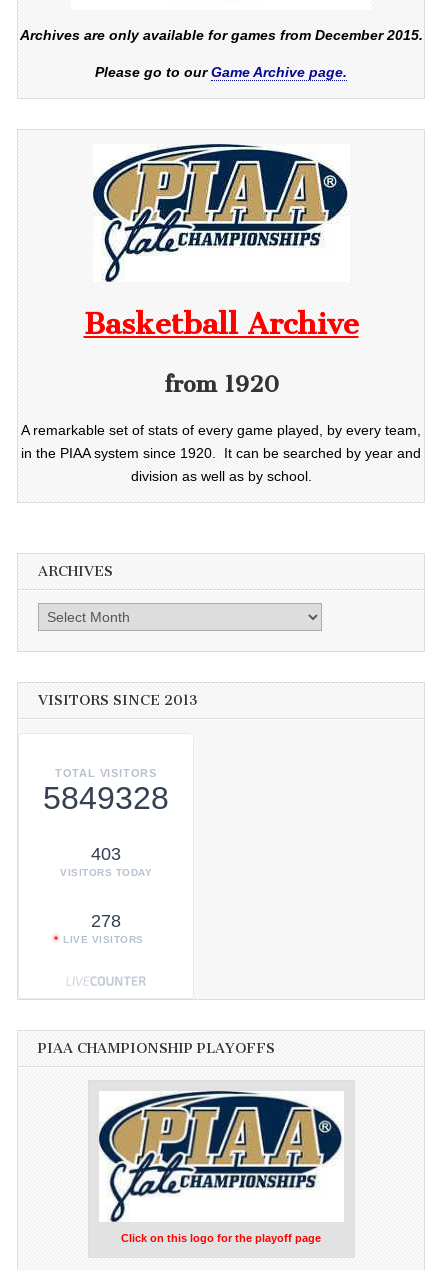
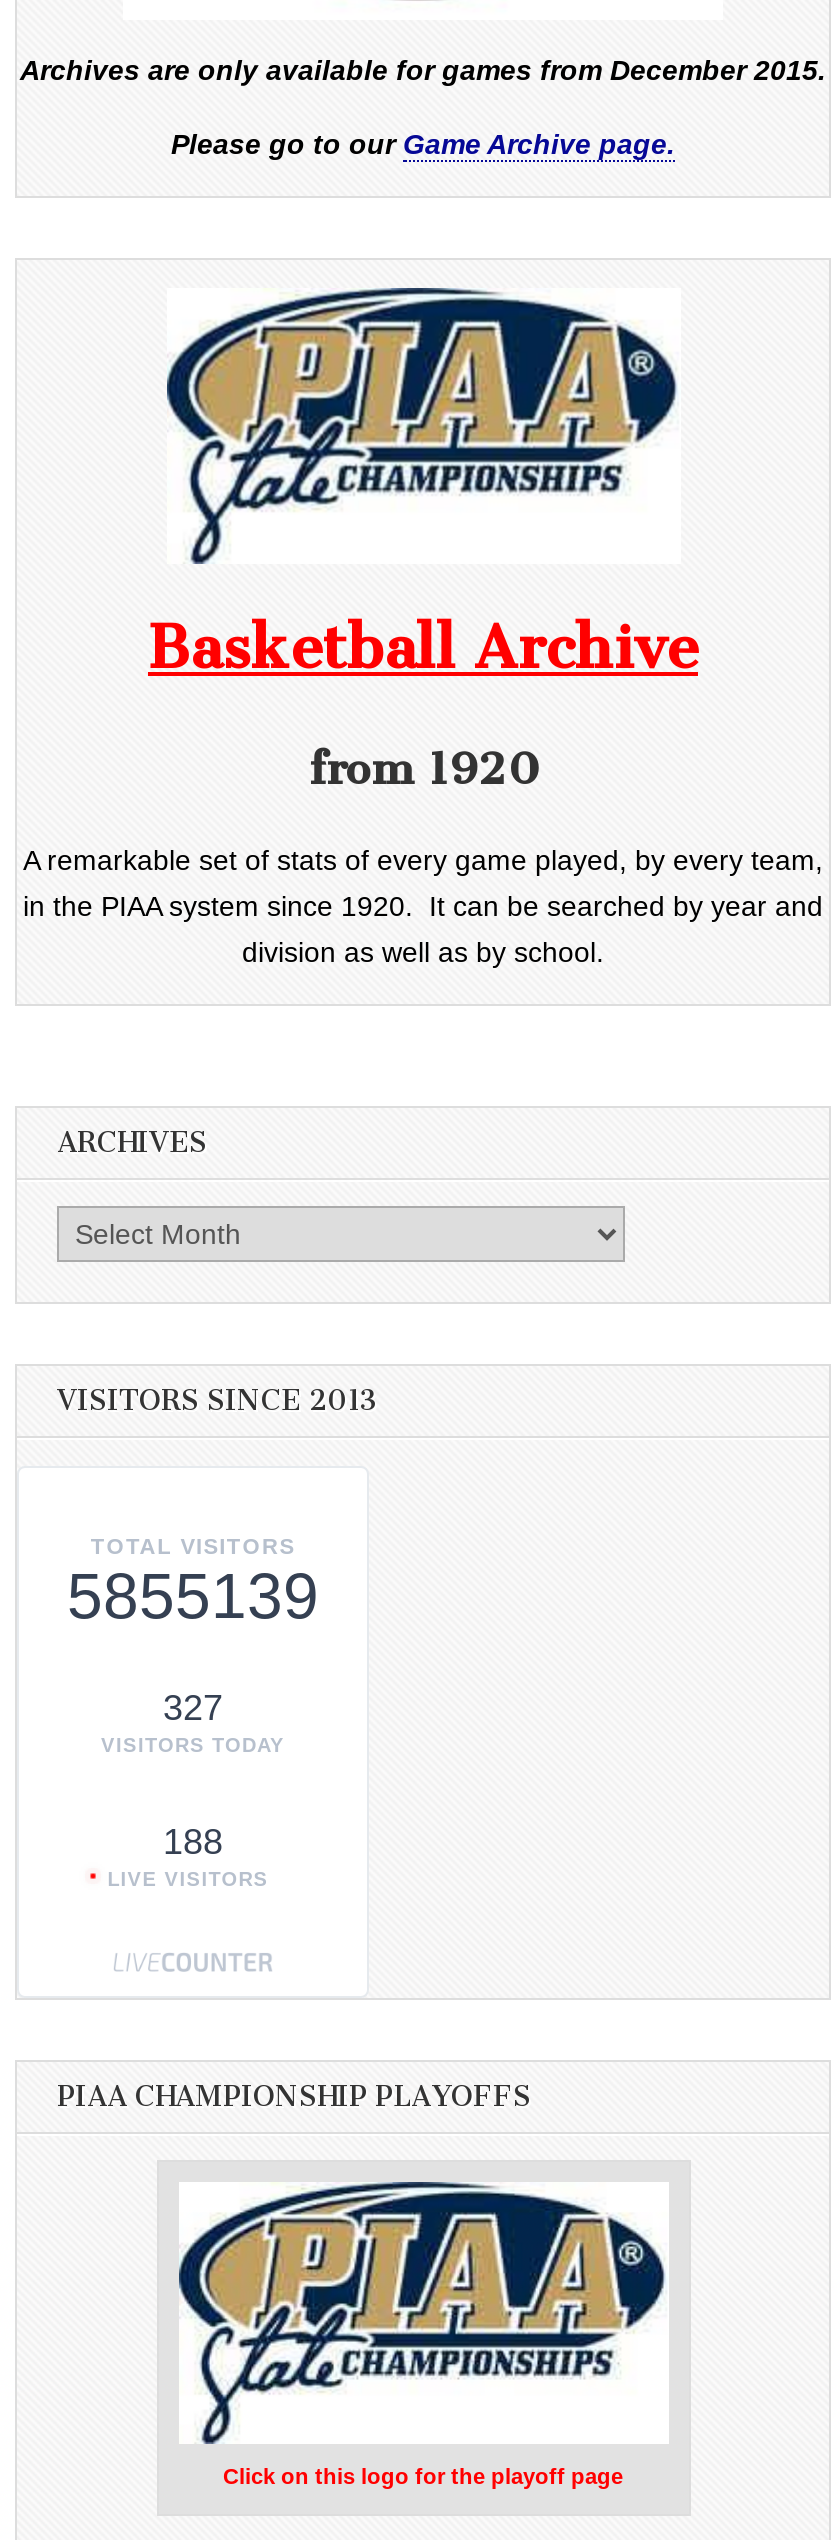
- 5849328
+ 5855139

- 403
+ 327

- 278
+ 188
